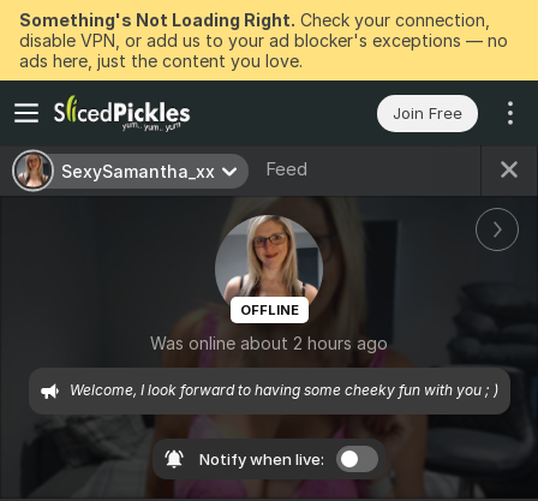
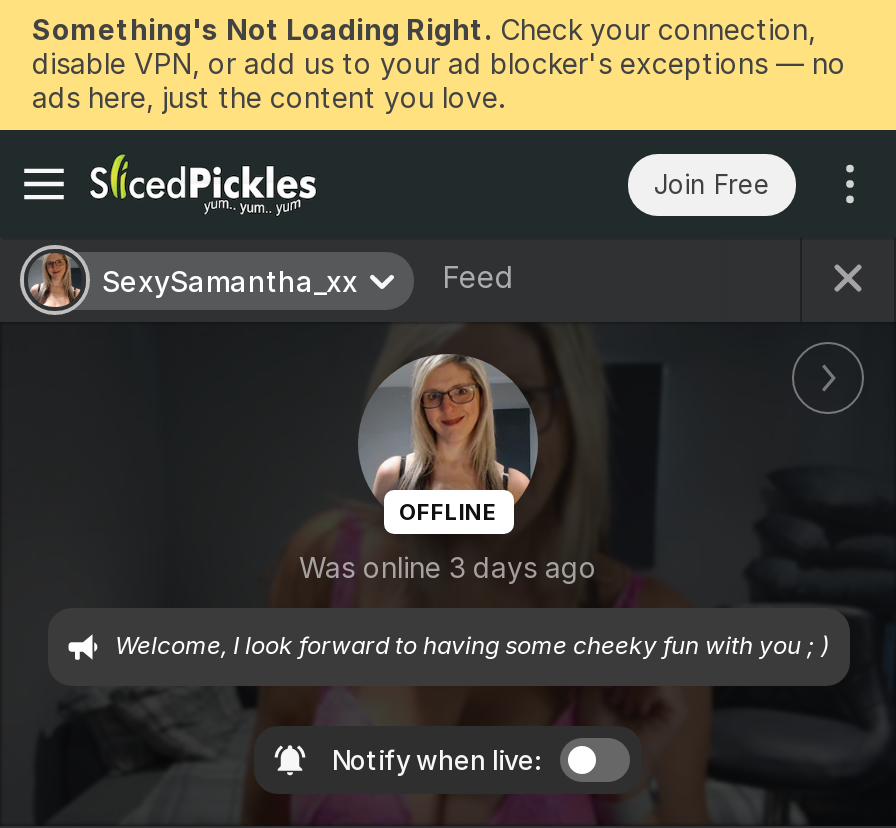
- Was online about 2 hours ago
+ Was online 3 days ago
